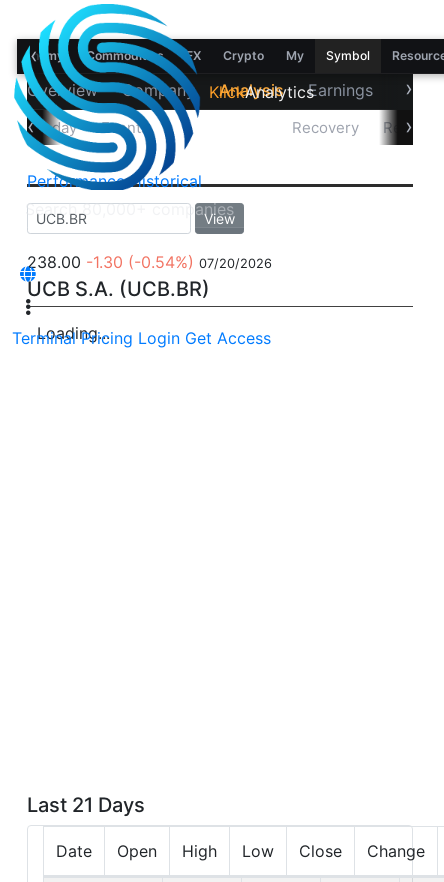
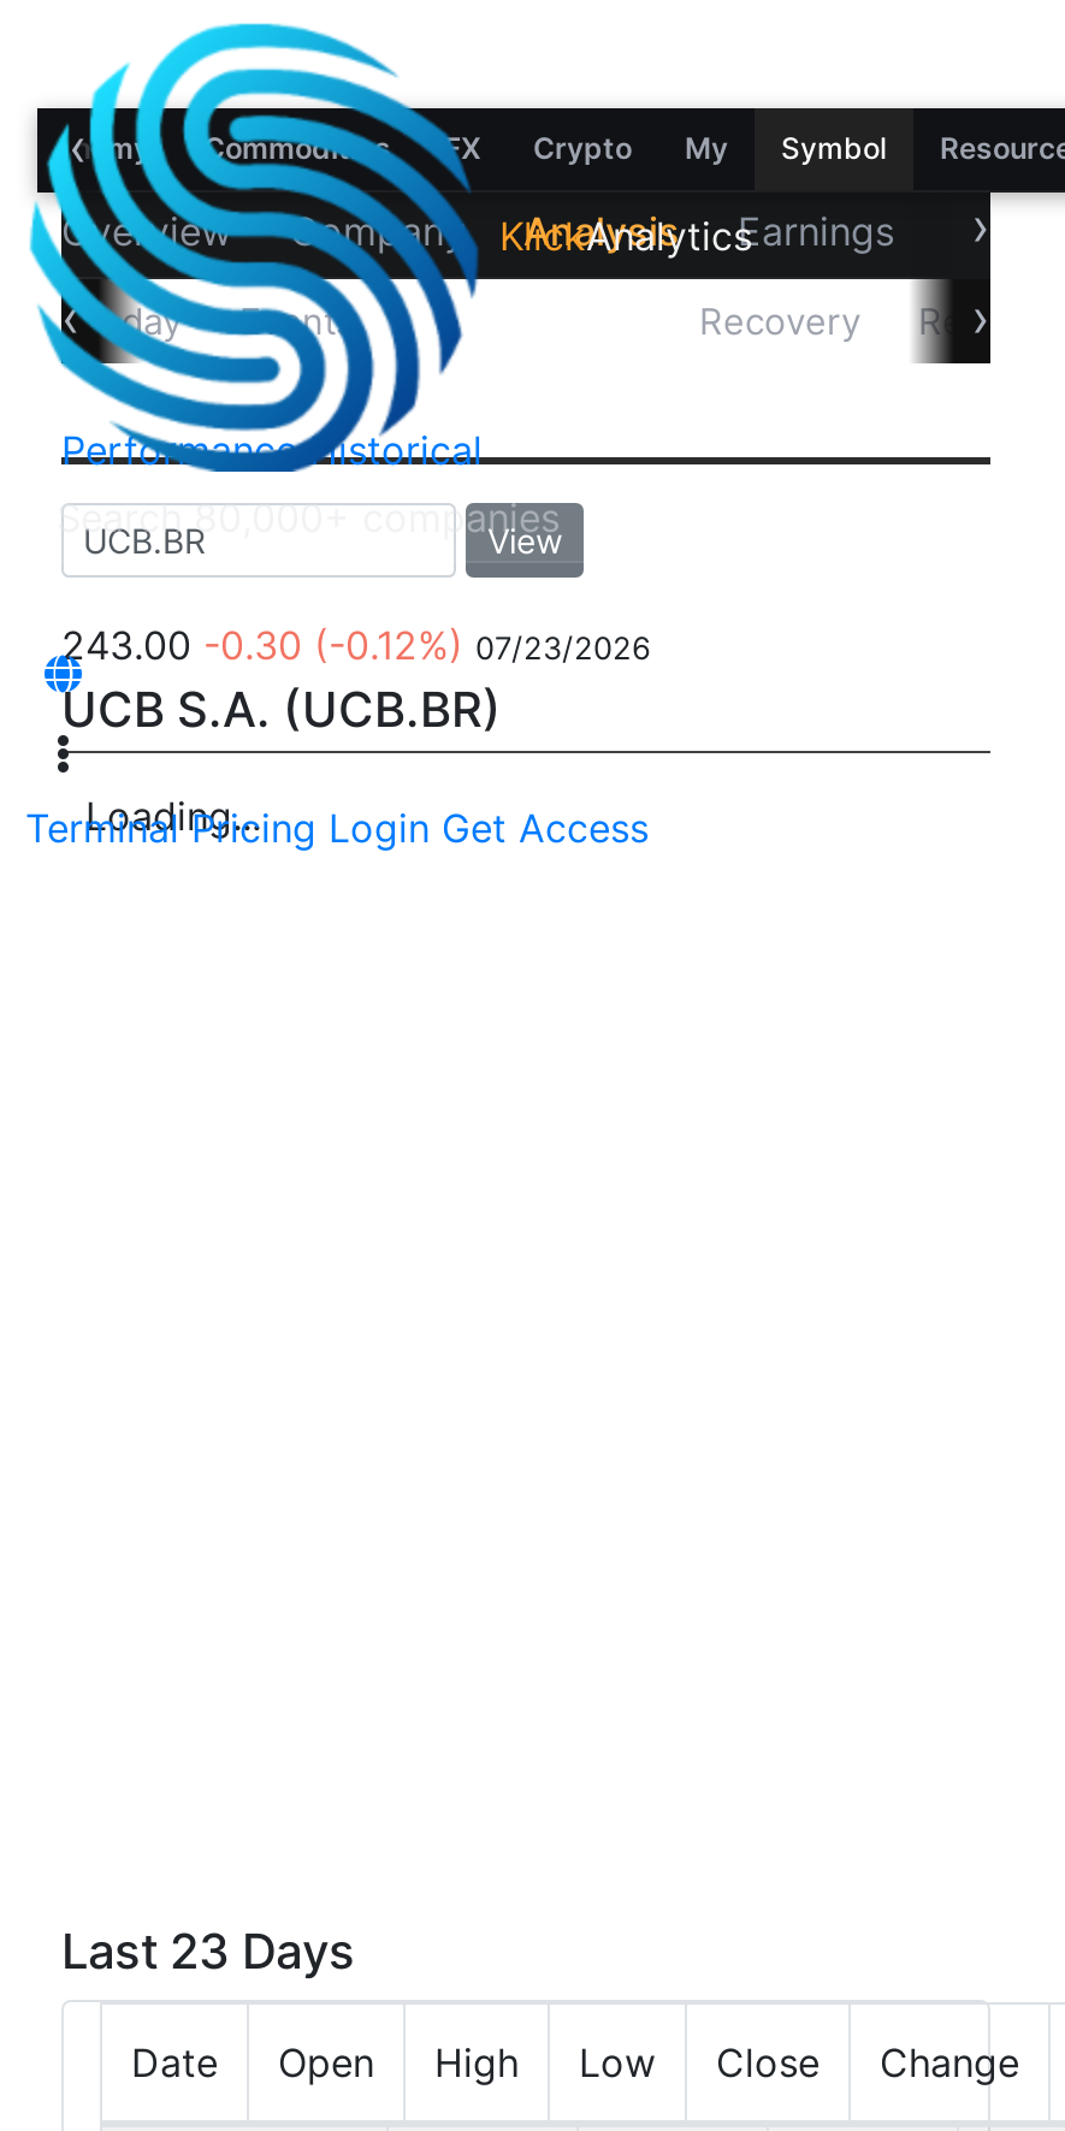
- 238.00 -1.30 (-0.54%) 07/20/2026
+ 243.00 -0.30 (-0.12%) 07/23/2026

- Last 21 Days
+ Last 23 Days
